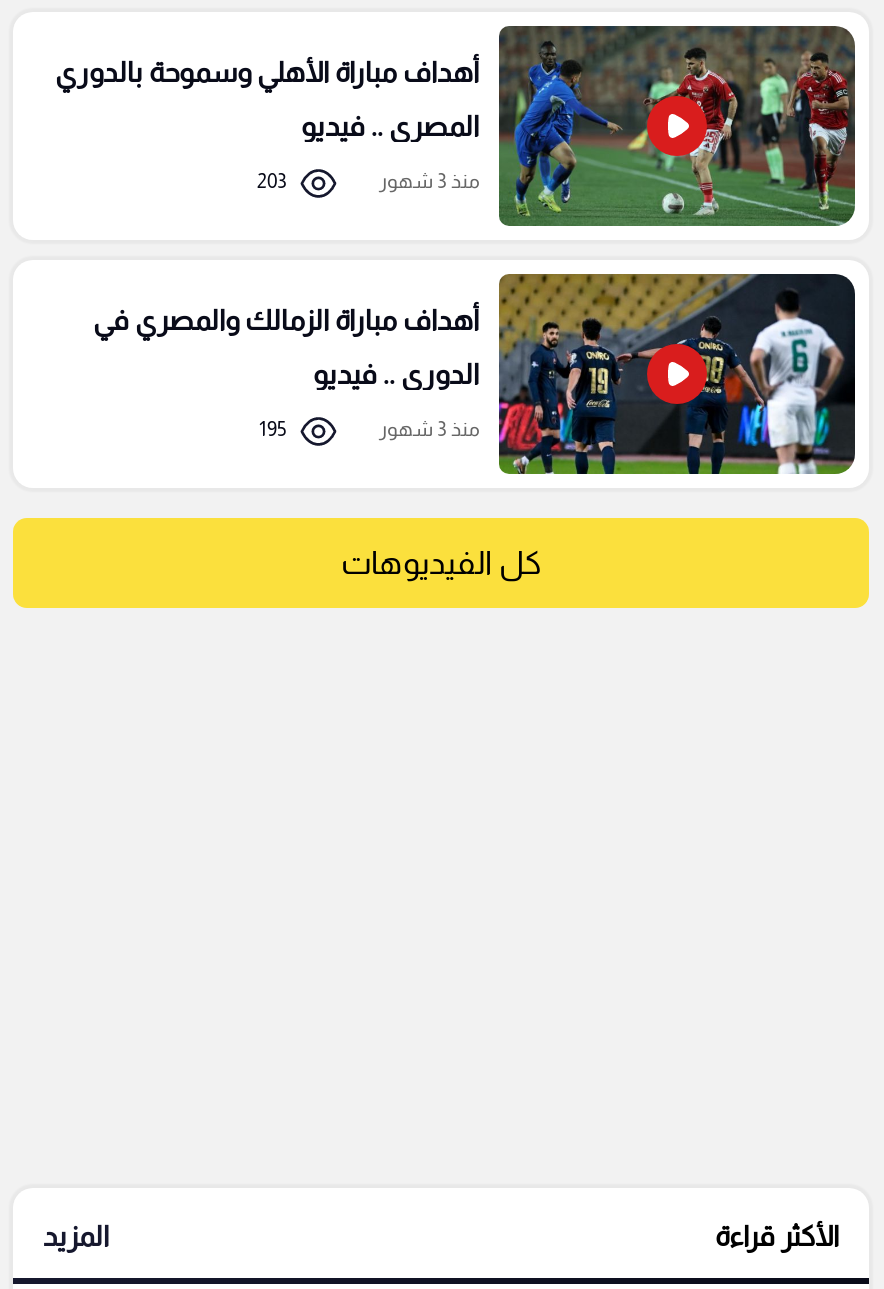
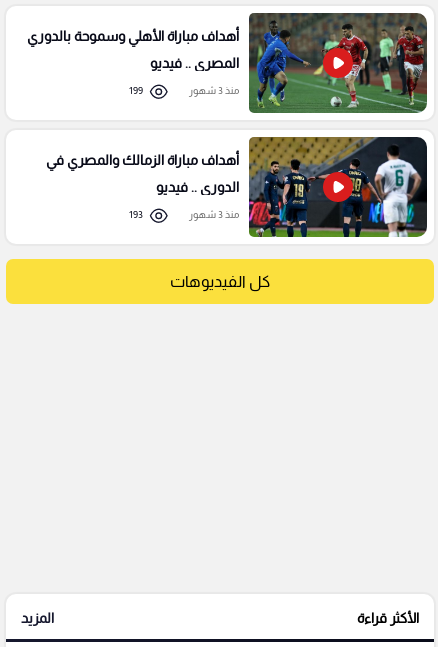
- 203
+ 199

- 195
+ 193
